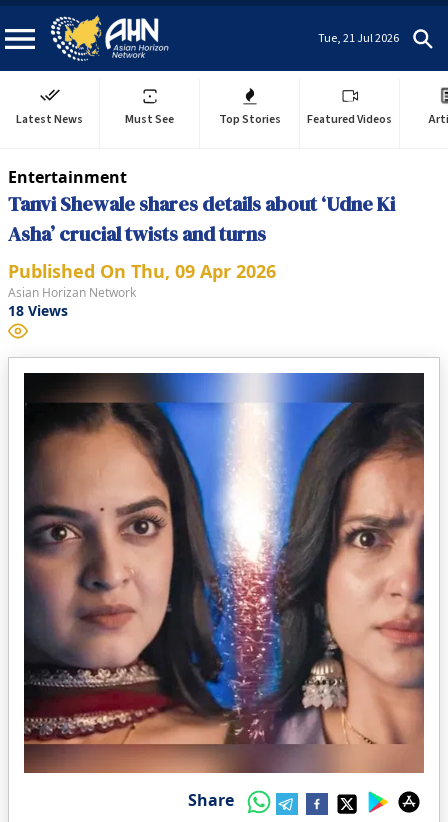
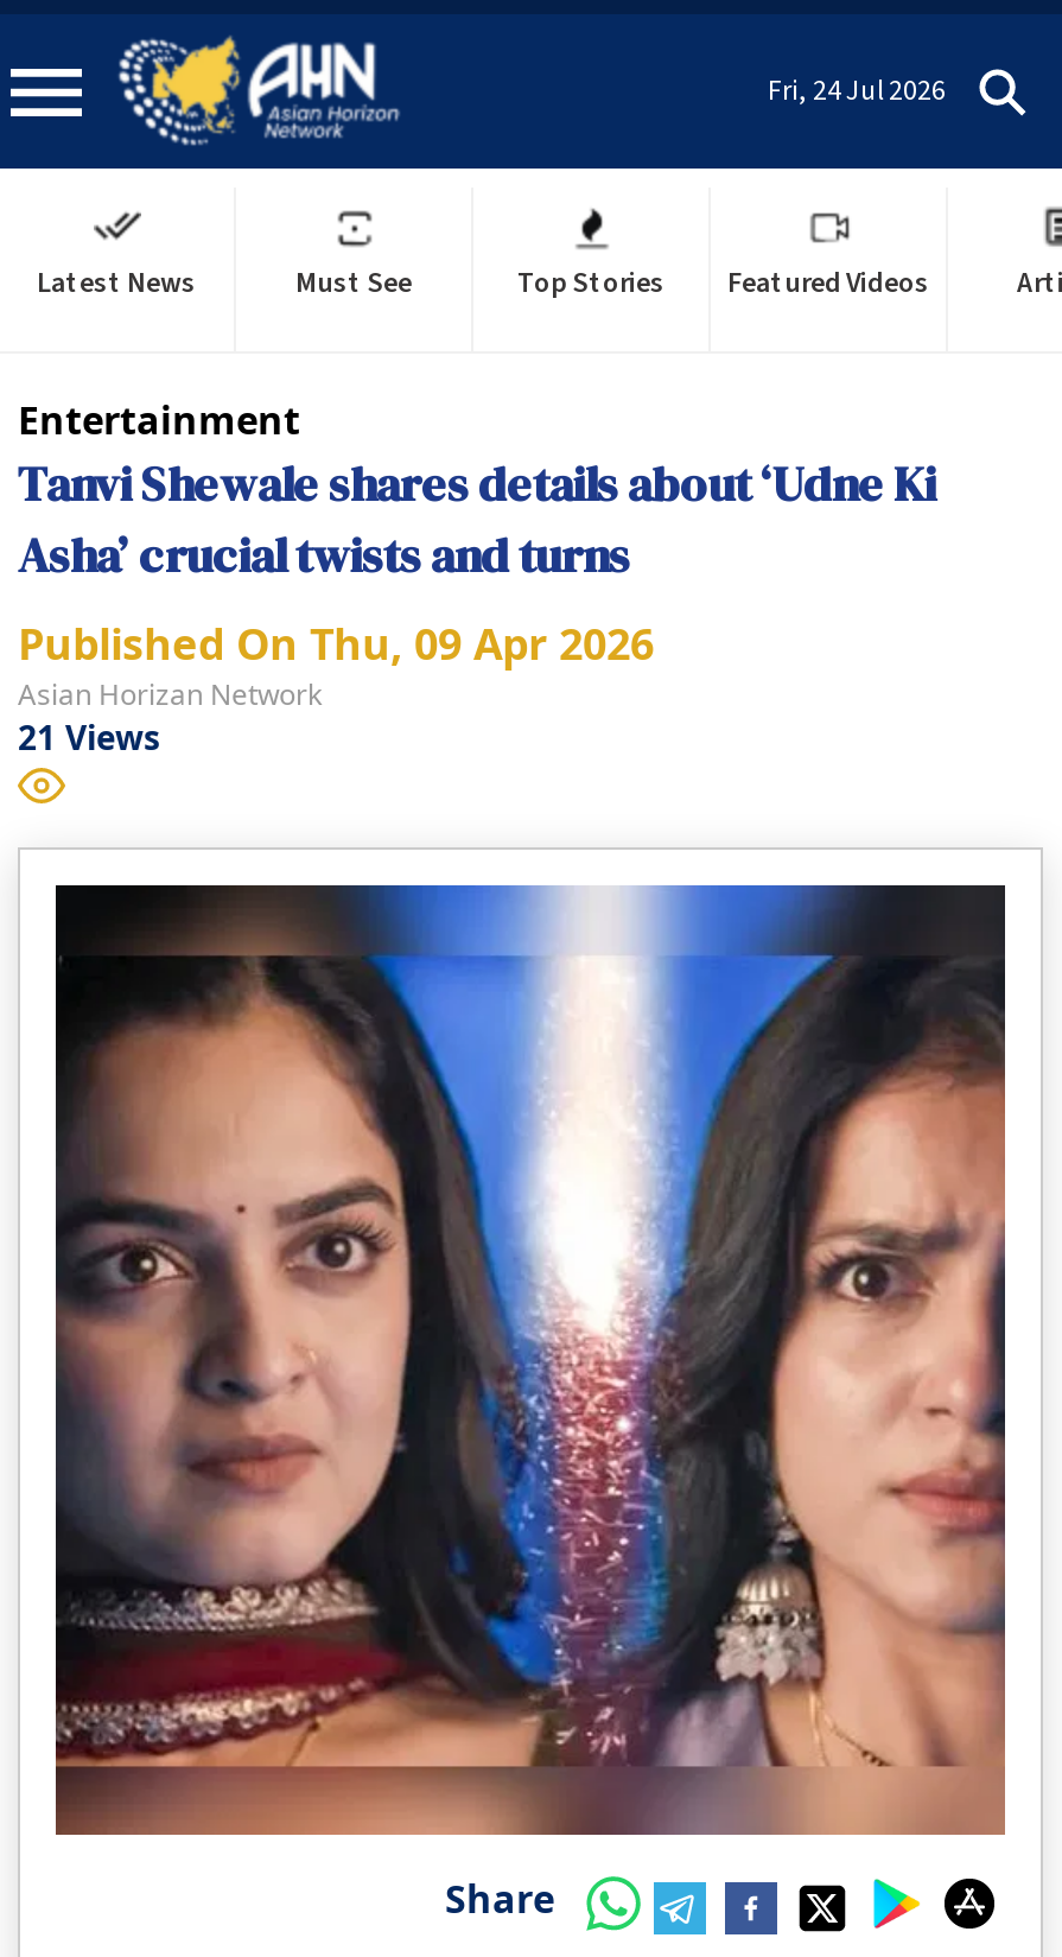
- Tue, 21 Jul 2026
+ Fri, 24 Jul 2026

- 18 Views
+ 21 Views
